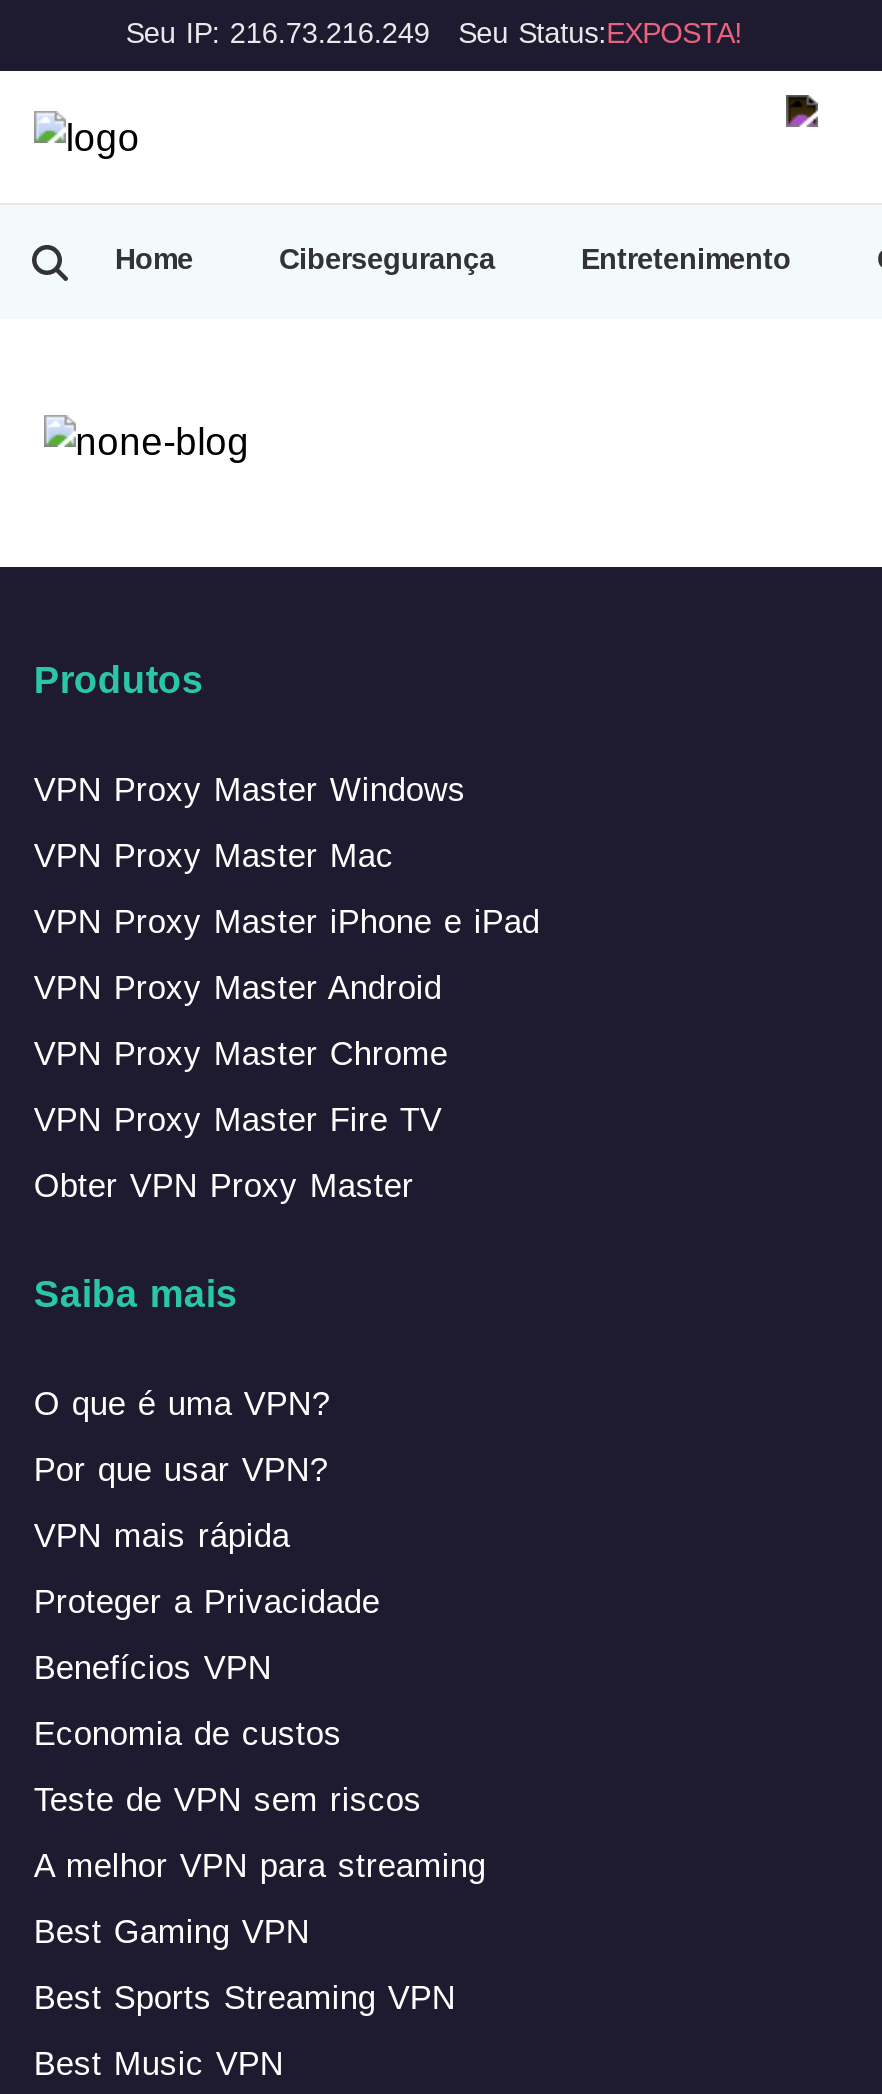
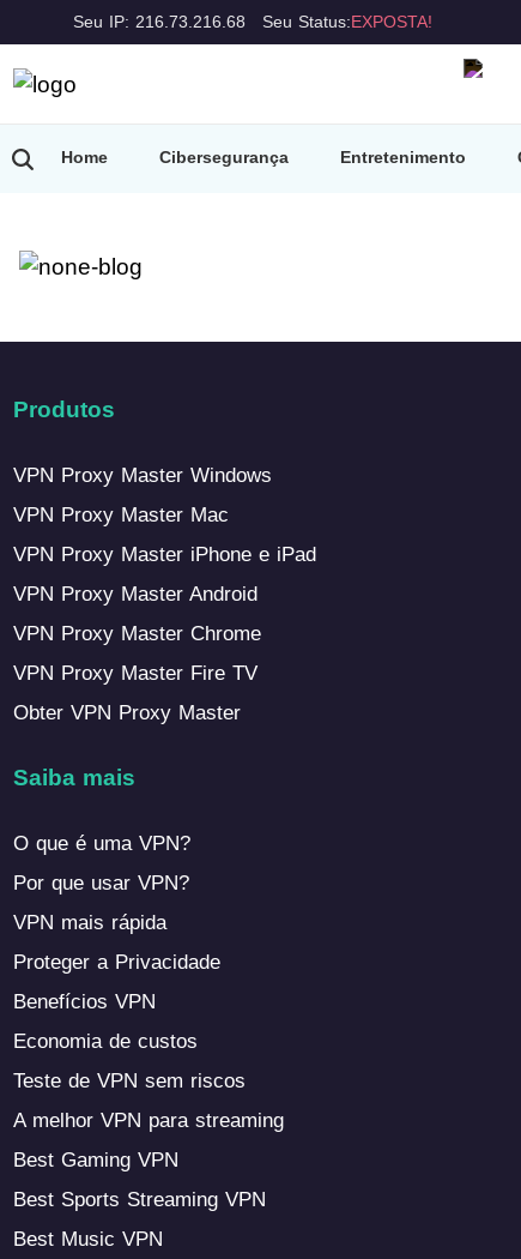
- Seu IP: 216.73.216.249 Seu Status:EXPOSTA!
+ Seu IP: 216.73.216.68 Seu Status:EXPOSTA!
